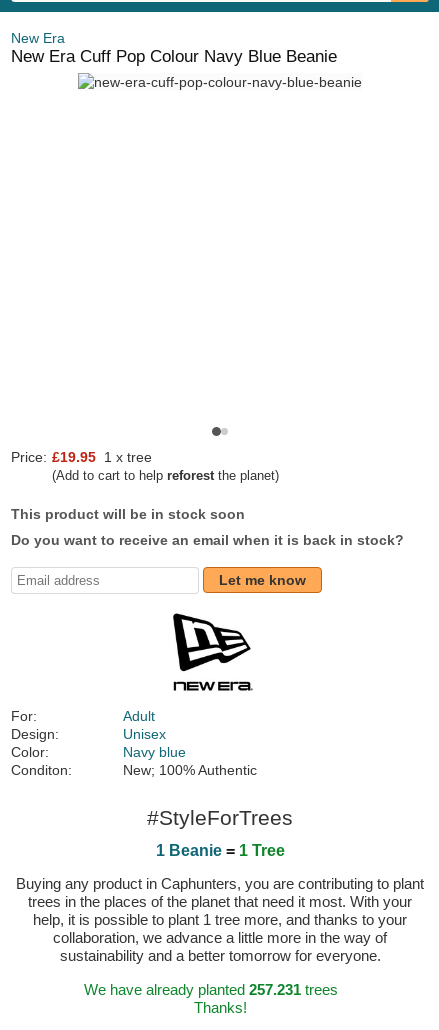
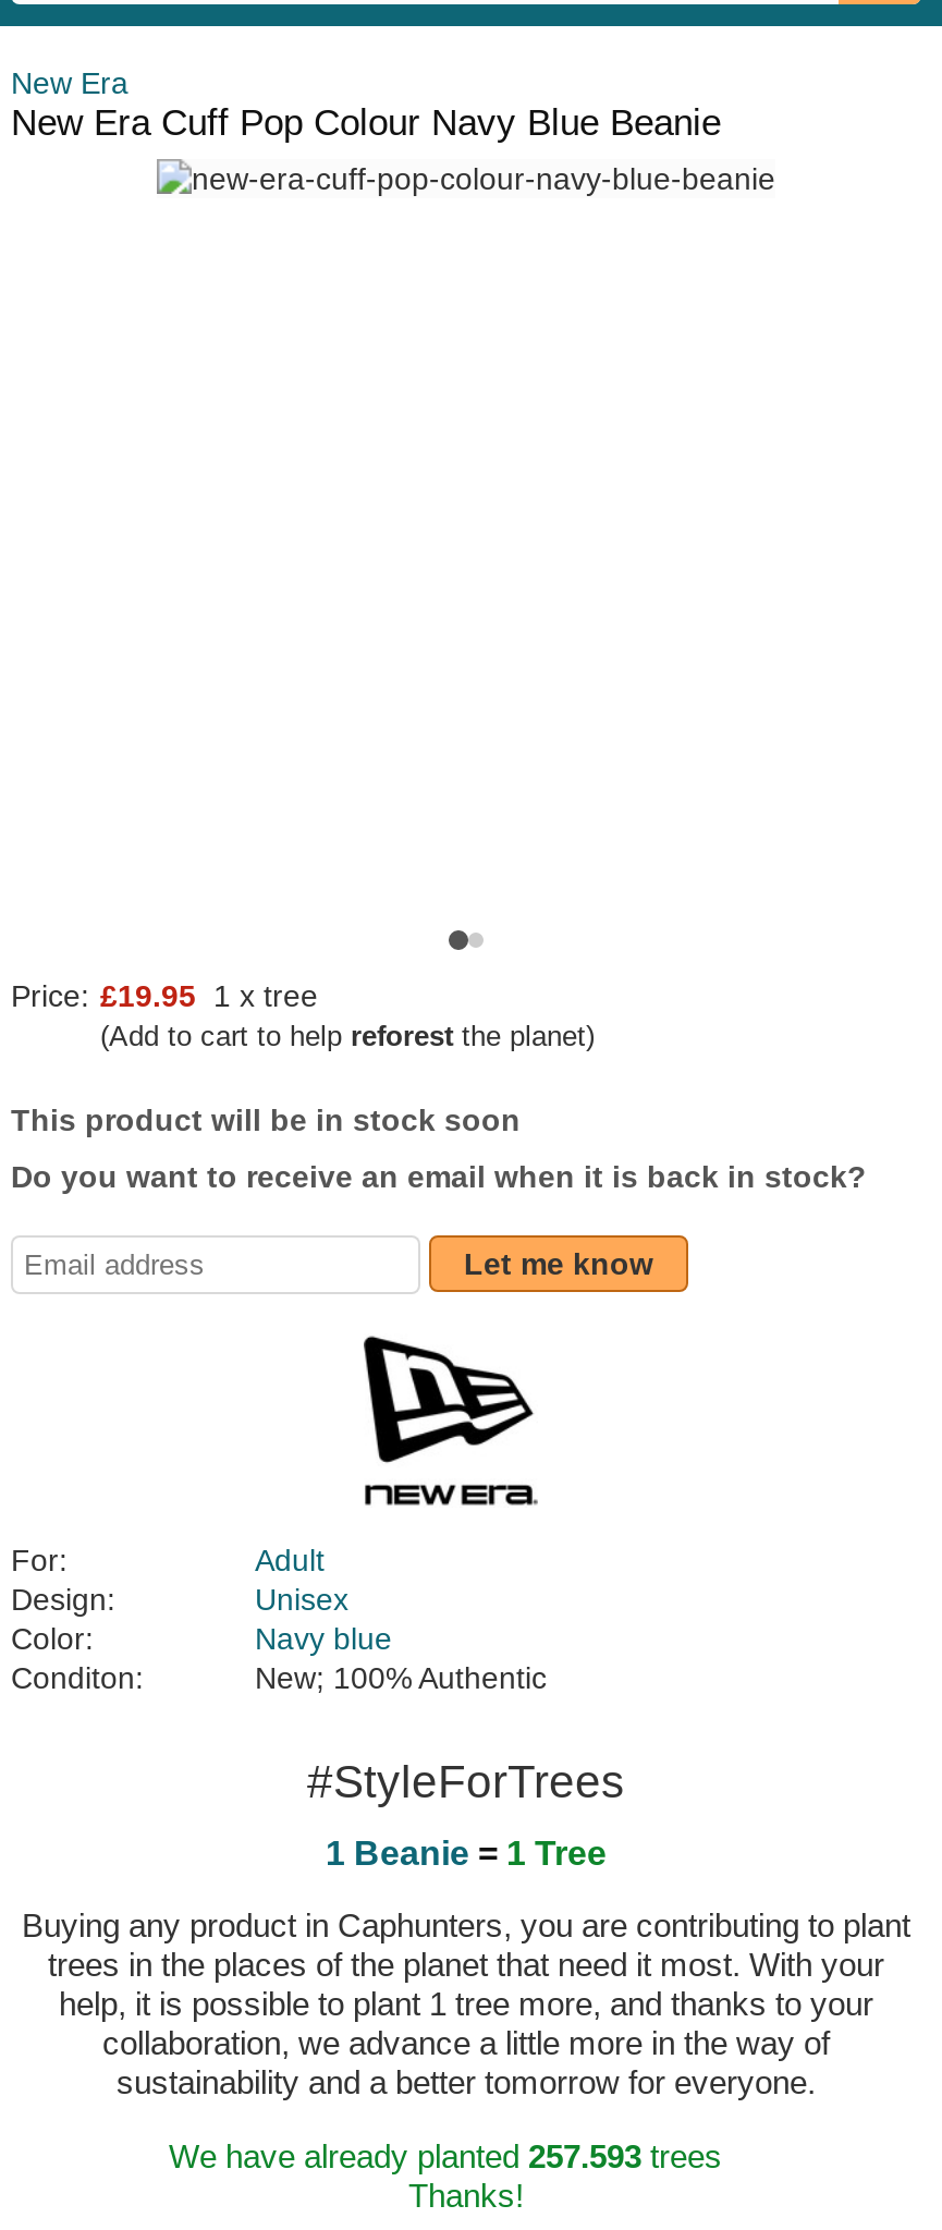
- We have already planted 257.231 trees
+ We have already planted 257.593 trees
